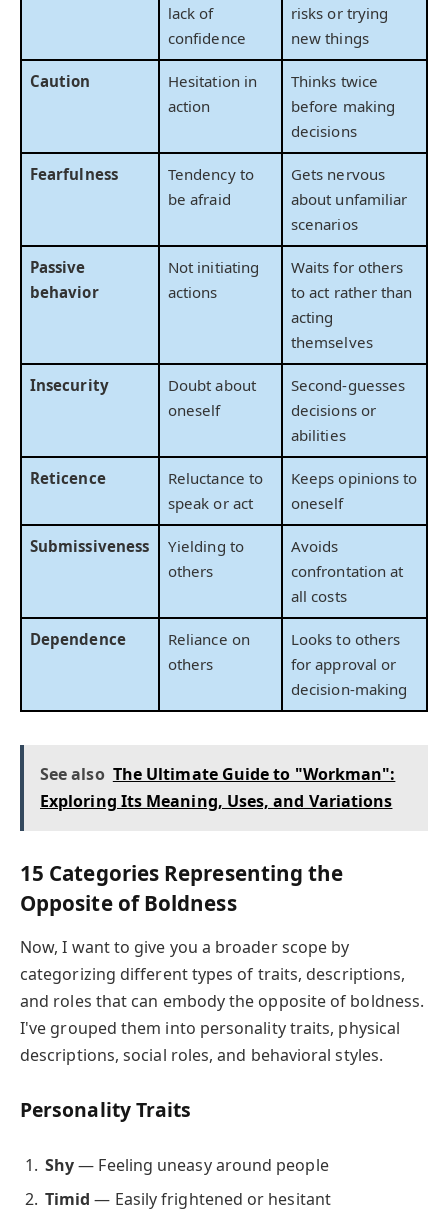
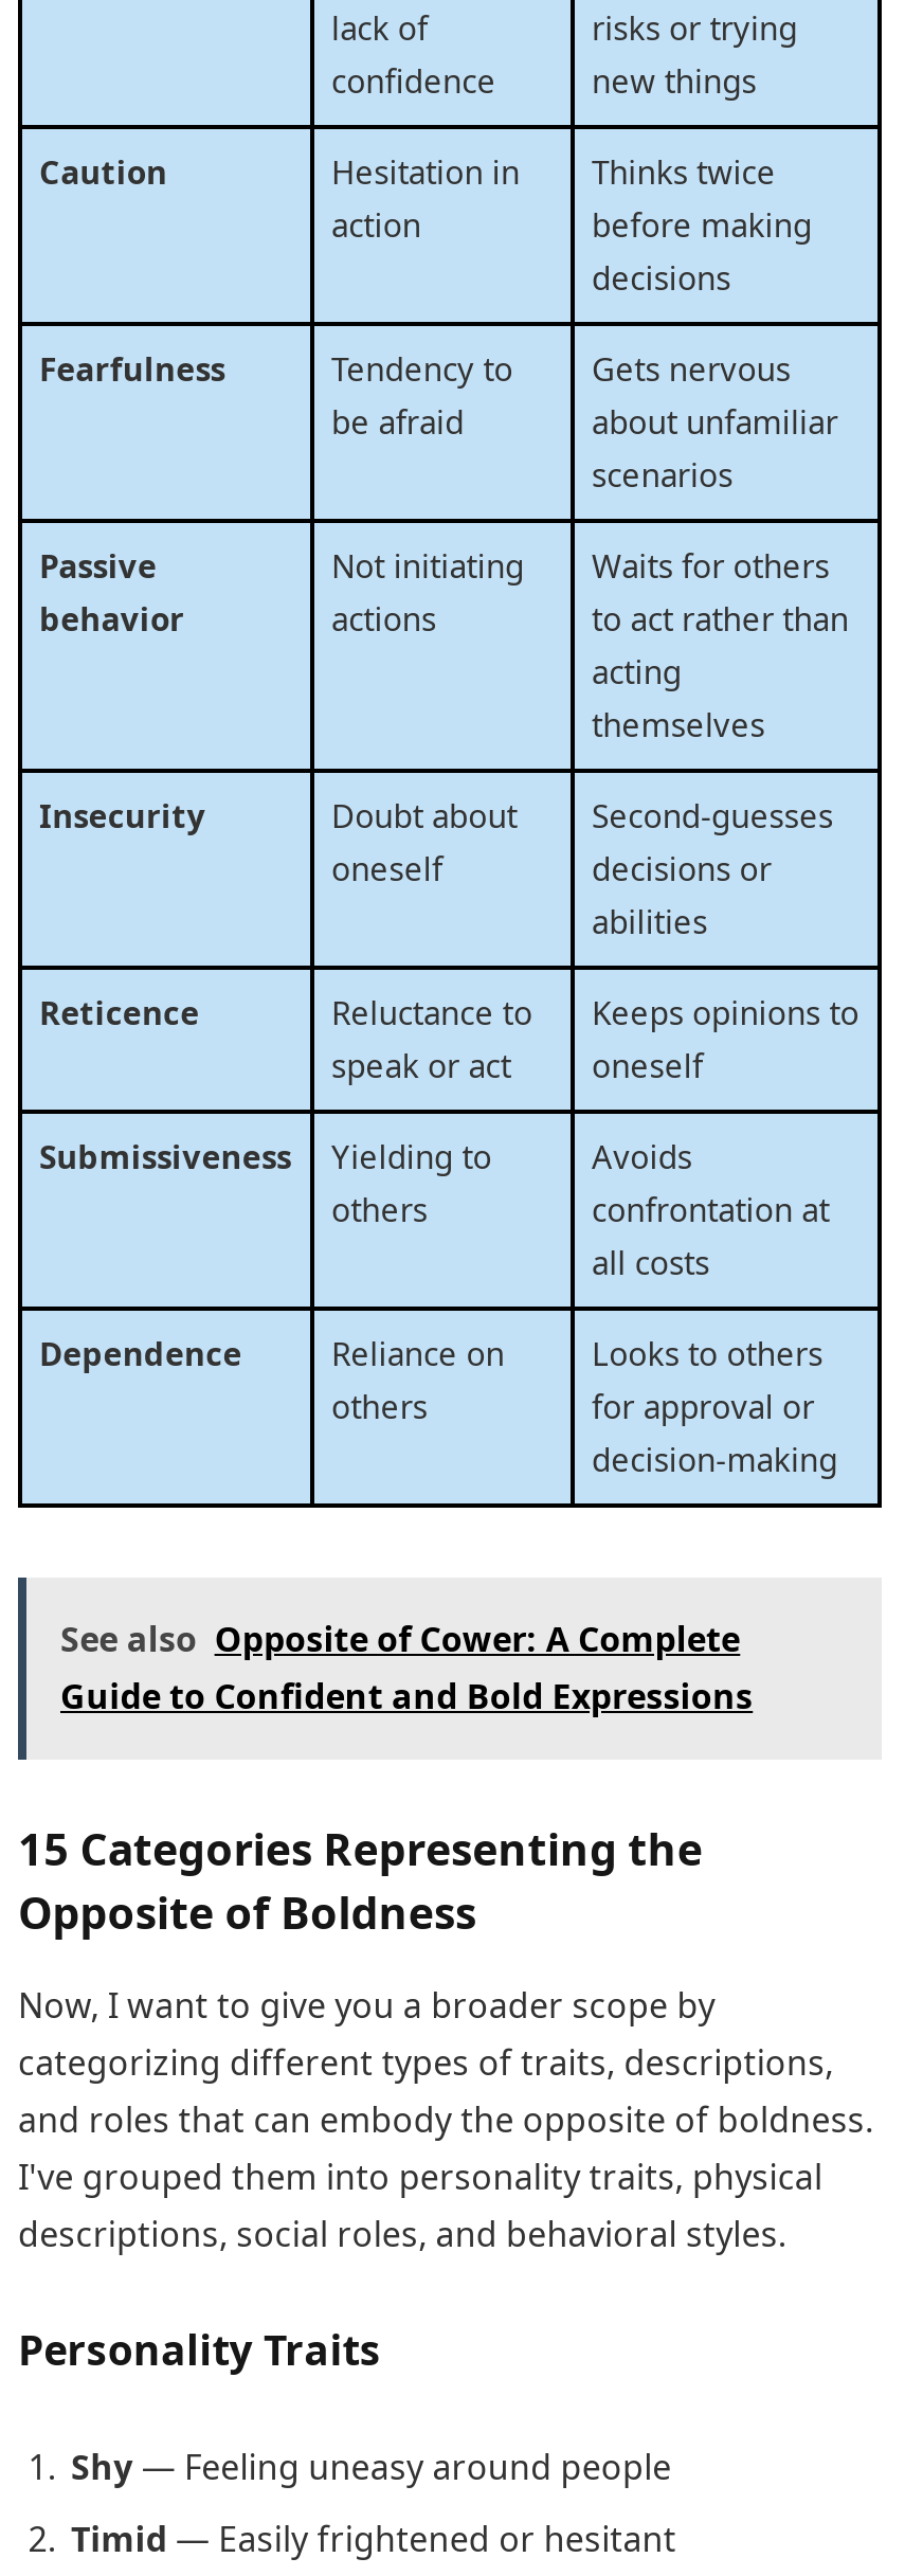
- See also The Ultimate Guide to "Workman":
- Exploring Its Meaning, Uses, and Variations
+ See also Opposite of Cower: A Complete
+ Guide to Confident and Bold Expressions
